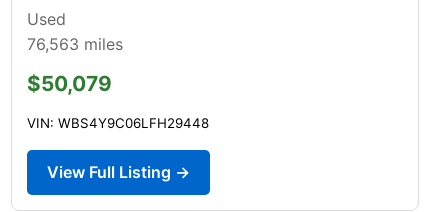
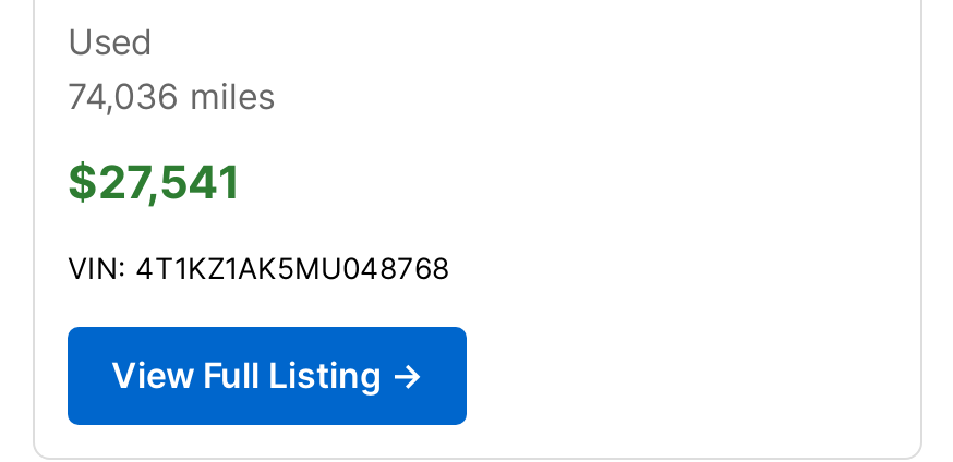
- 76,563 miles
+ 74,036 miles

- $50,079
+ $27,541

- VIN: WBS4Y9C06LFH29448
+ VIN: 4T1KZ1AK5MU048768
